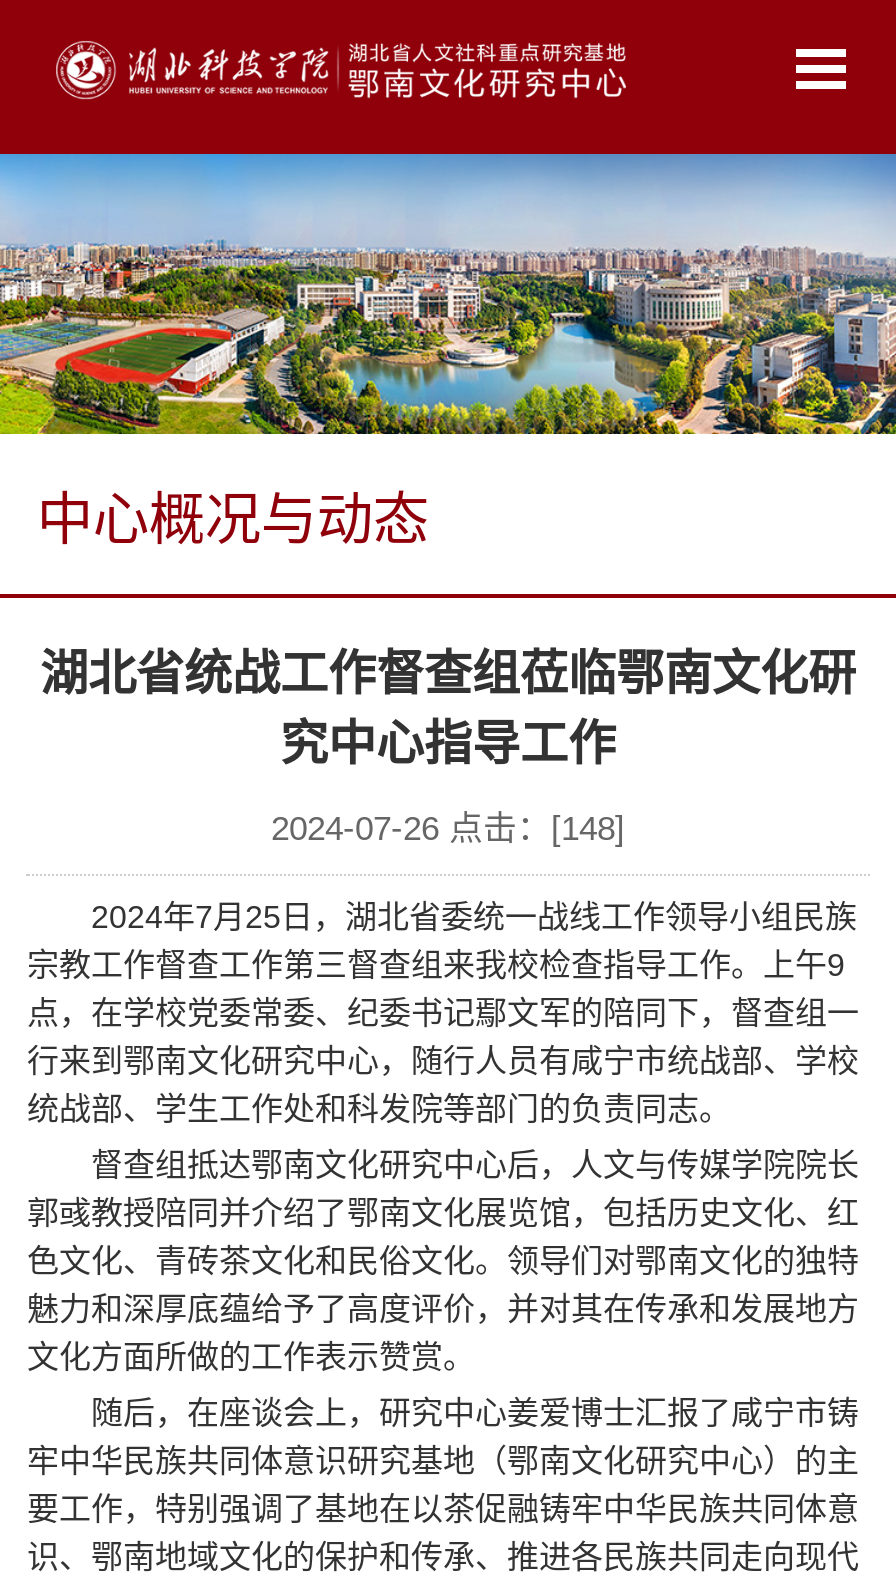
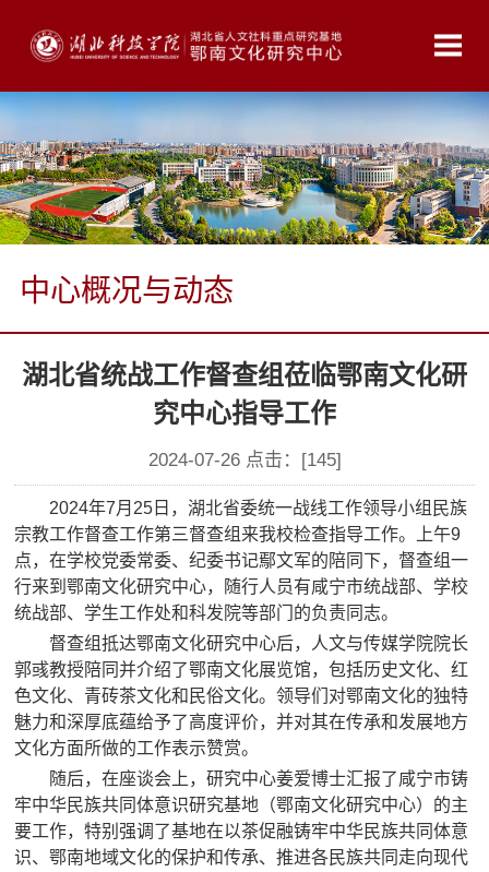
- 2024-07-26 点击：[148]
+ 2024-07-26 点击：[145]
